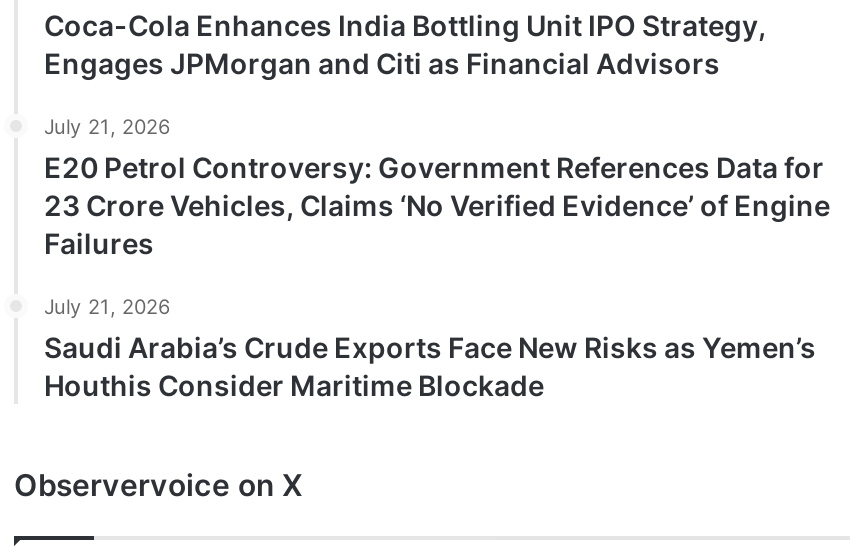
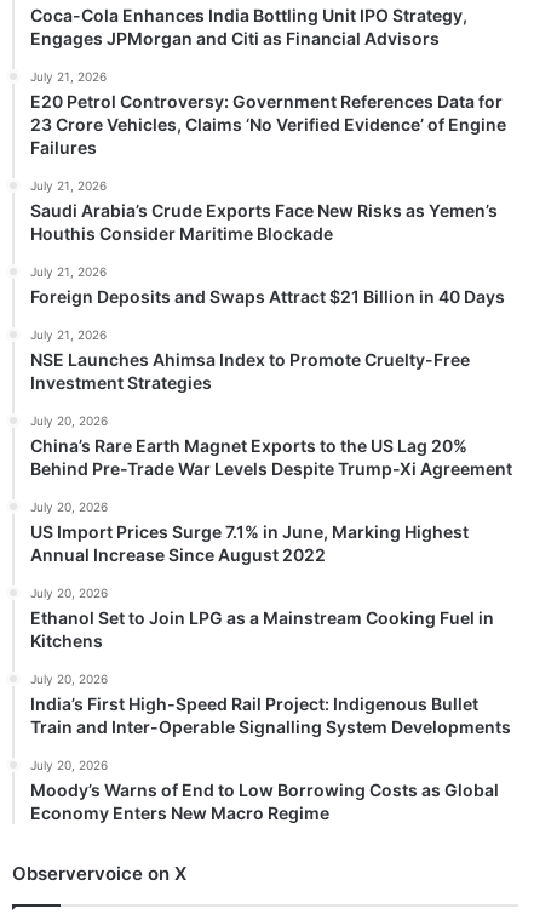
+ July 21, 2026
+ Foreign Deposits and Swaps Attract $21 Billion in 40 Days
+ July 21, 2026
+ NSE Launches Ahimsa Index to Promote Cruelty-Free
+ Investment Strategies
+ July 20, 2026
+ China’s Rare Earth Magnet Exports to the US Lag 20%
+ Behind Pre-Trade War Levels Despite Trump-Xi Agreement
+ July 20, 2026
+ US Import Prices Surge 7.1% in June, Marking Highest
+ Annual Increase Since August 2022
+ July 20, 2026
+ Ethanol Set to Join LPG as a Mainstream Cooking Fuel in
+ Kitchens
+ July 20, 2026
+ India’s First High-Speed Rail Project: Indigenous Bullet
+ Train and Inter-Operable Signalling System Developments
+ July 20, 2026
+ Moody’s Warns of End to Low Borrowing Costs as Global
+ Economy Enters New Macro Regime
